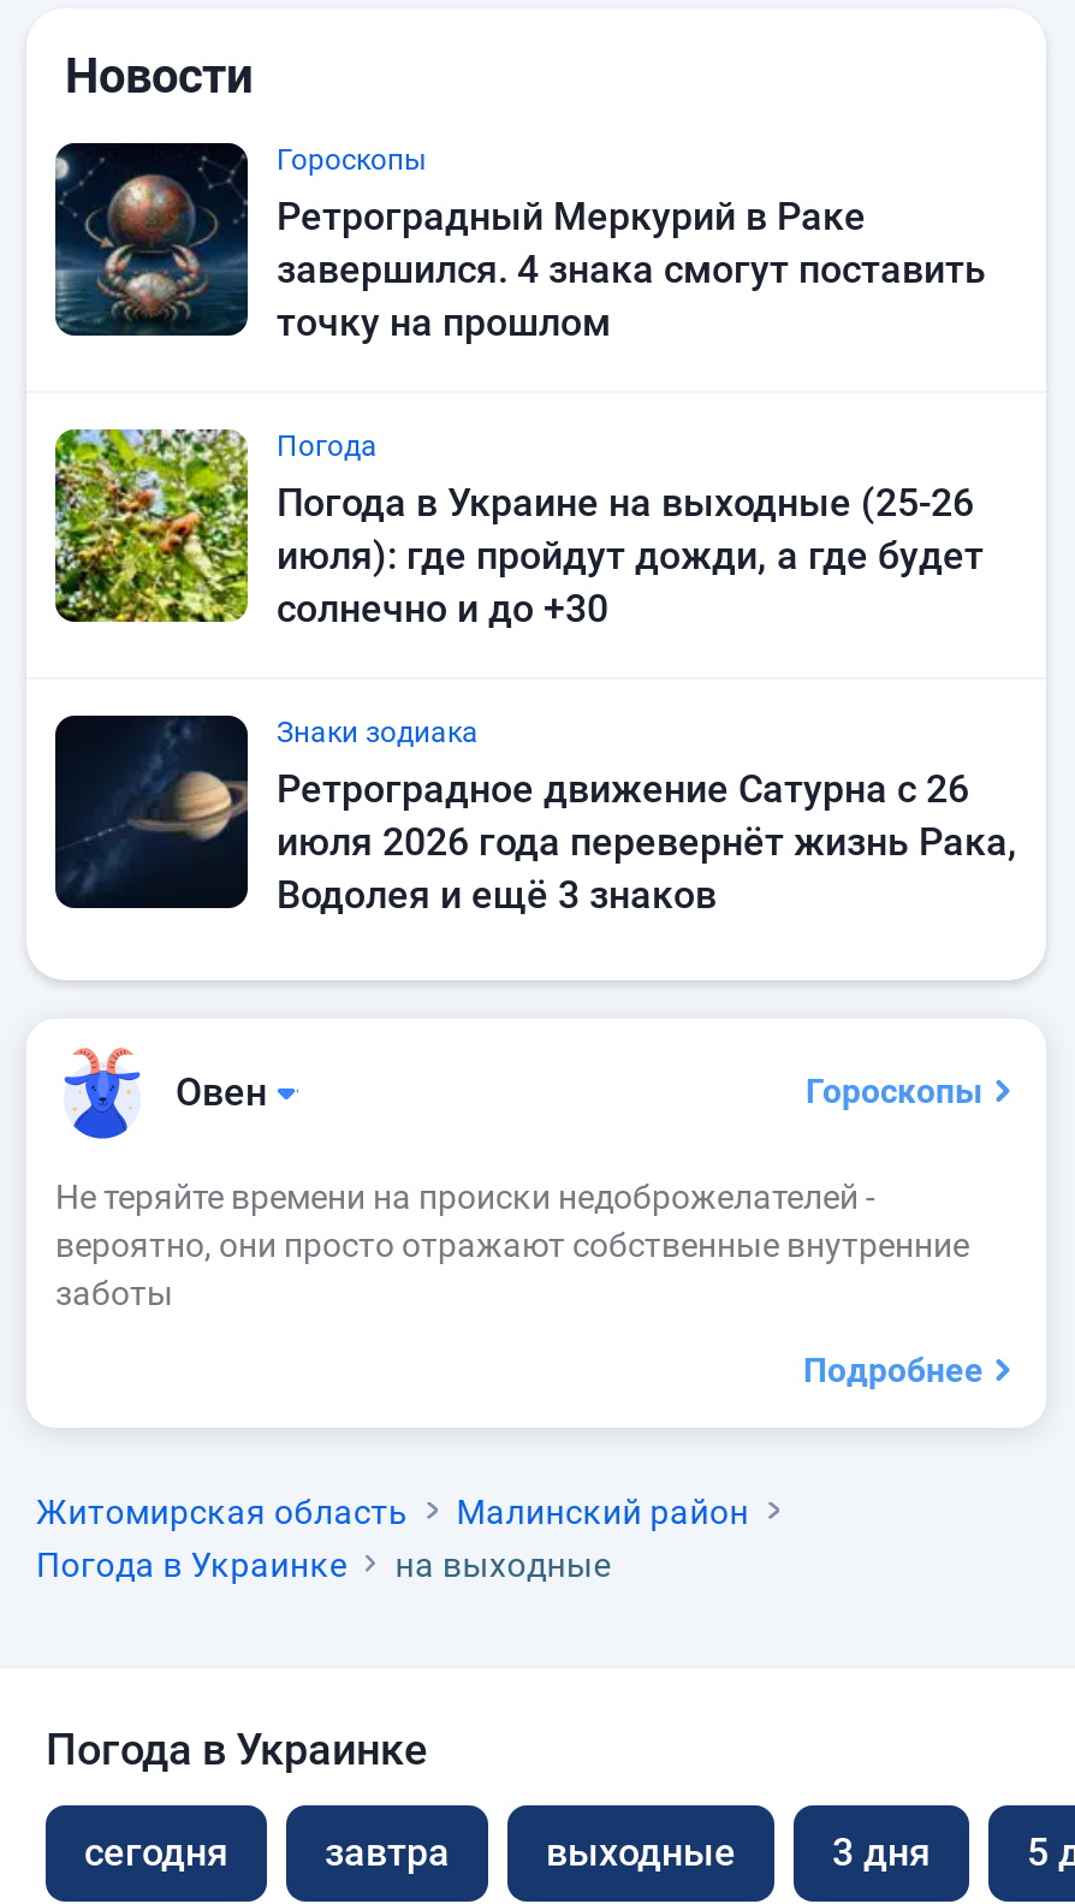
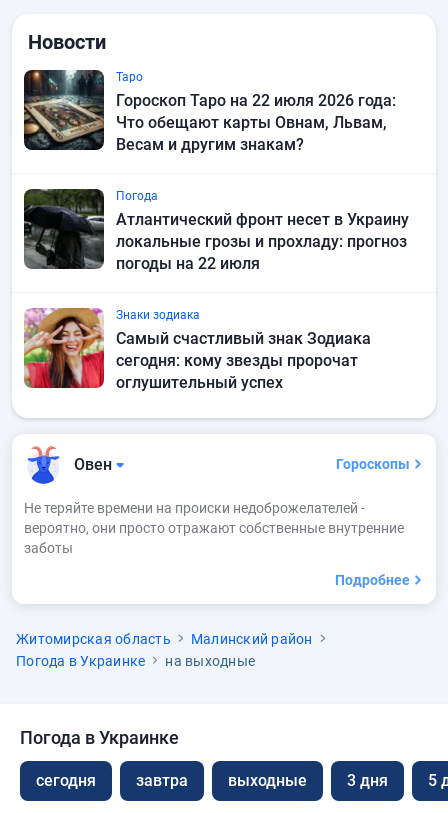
- [image]
- Гороскопы
- Ретроградный Меркурий в Раке
- завершился. 4 знака смогут поставить
- точку на прошлом
+ [image]
+ Таро
+ Гороскоп Таро на 22 июля 2026 года:
+ Что обещают карты Овнам, Львам,
+ Весам и другим знакам?

- [image]
- Погода в Украине на выходные (25-26
- июля): где пройдут дожди, а где будет
- солнечно и до +30
+ [image]
+ Атлантический фронт несет в Украину
+ локальные грозы и прохладу: прогноз
+ погоды на 22 июля

- [image]
- Ретроградное движение Сатурна с 26
- июля 2026 года перевернёт жизнь Рака,
- Водолея и ещё 3 знаков
+ [image]
+ Самый счастливый знак Зодиака
+ сегодня: кому звезды пророчат
+ оглушительный успех
